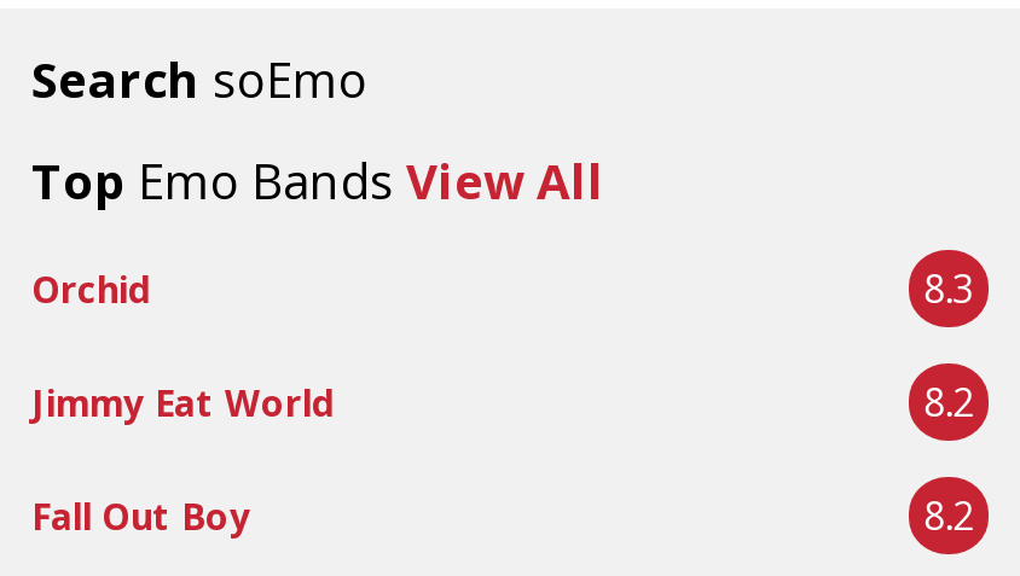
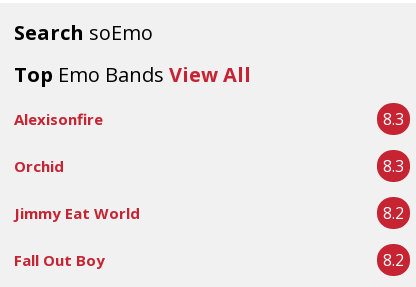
+ Alexisonfire
+ 8.3
